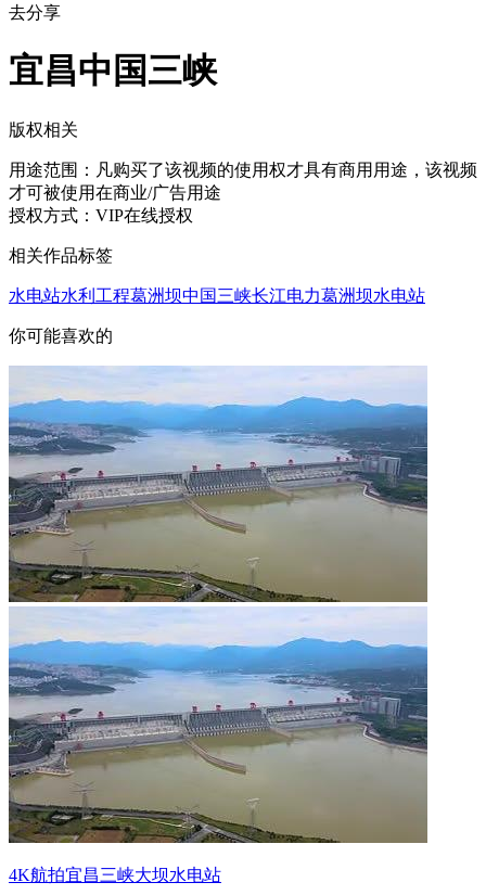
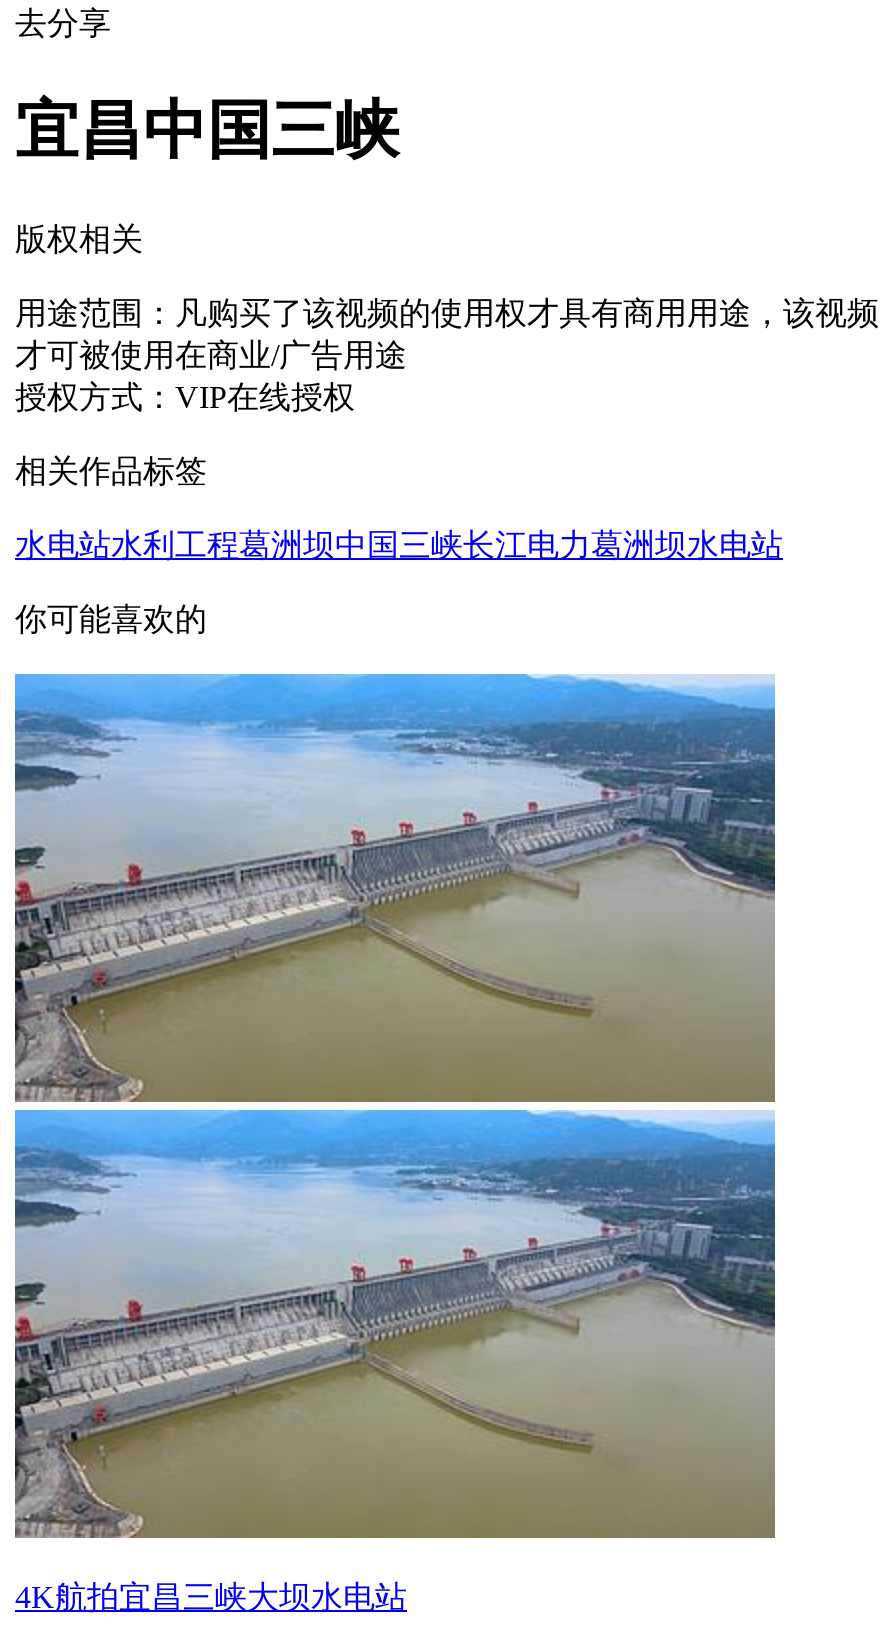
- [image]
+ [image]
